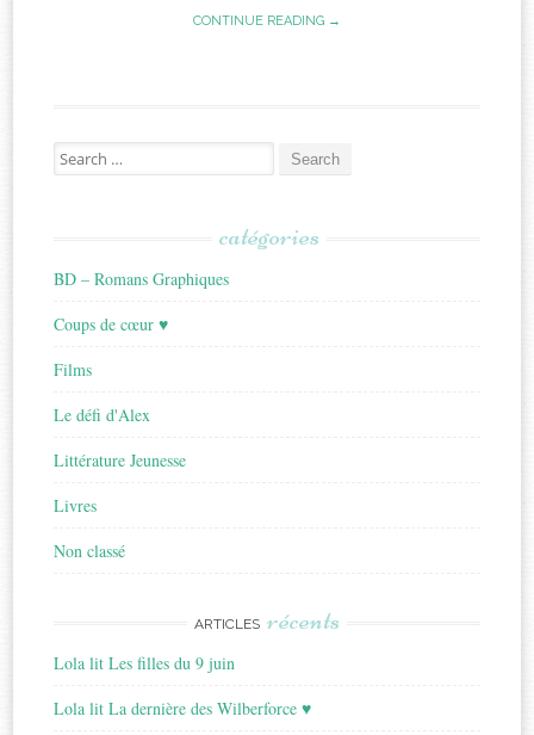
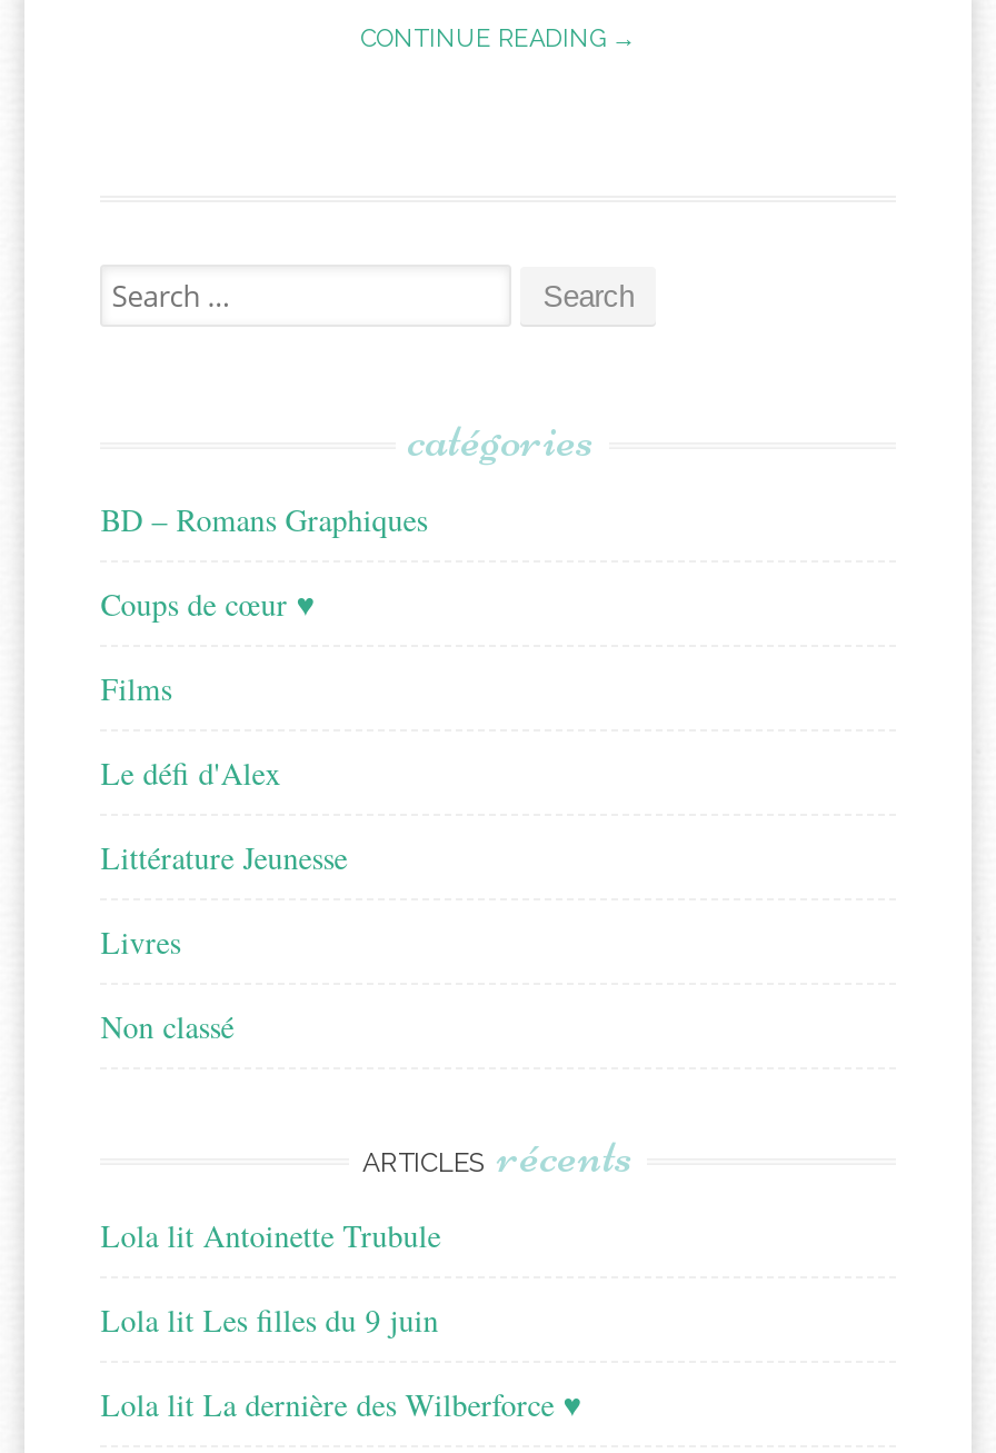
+ Lola lit Antoinette Trubule
